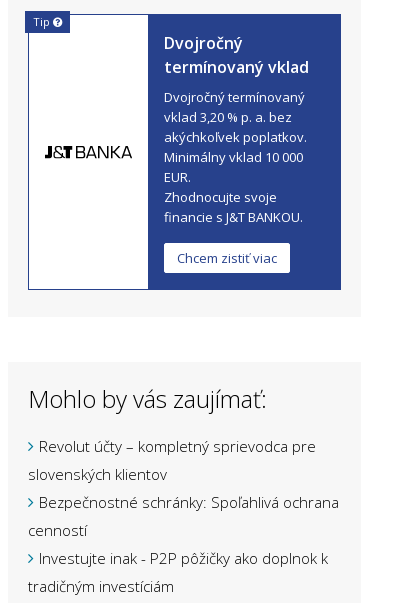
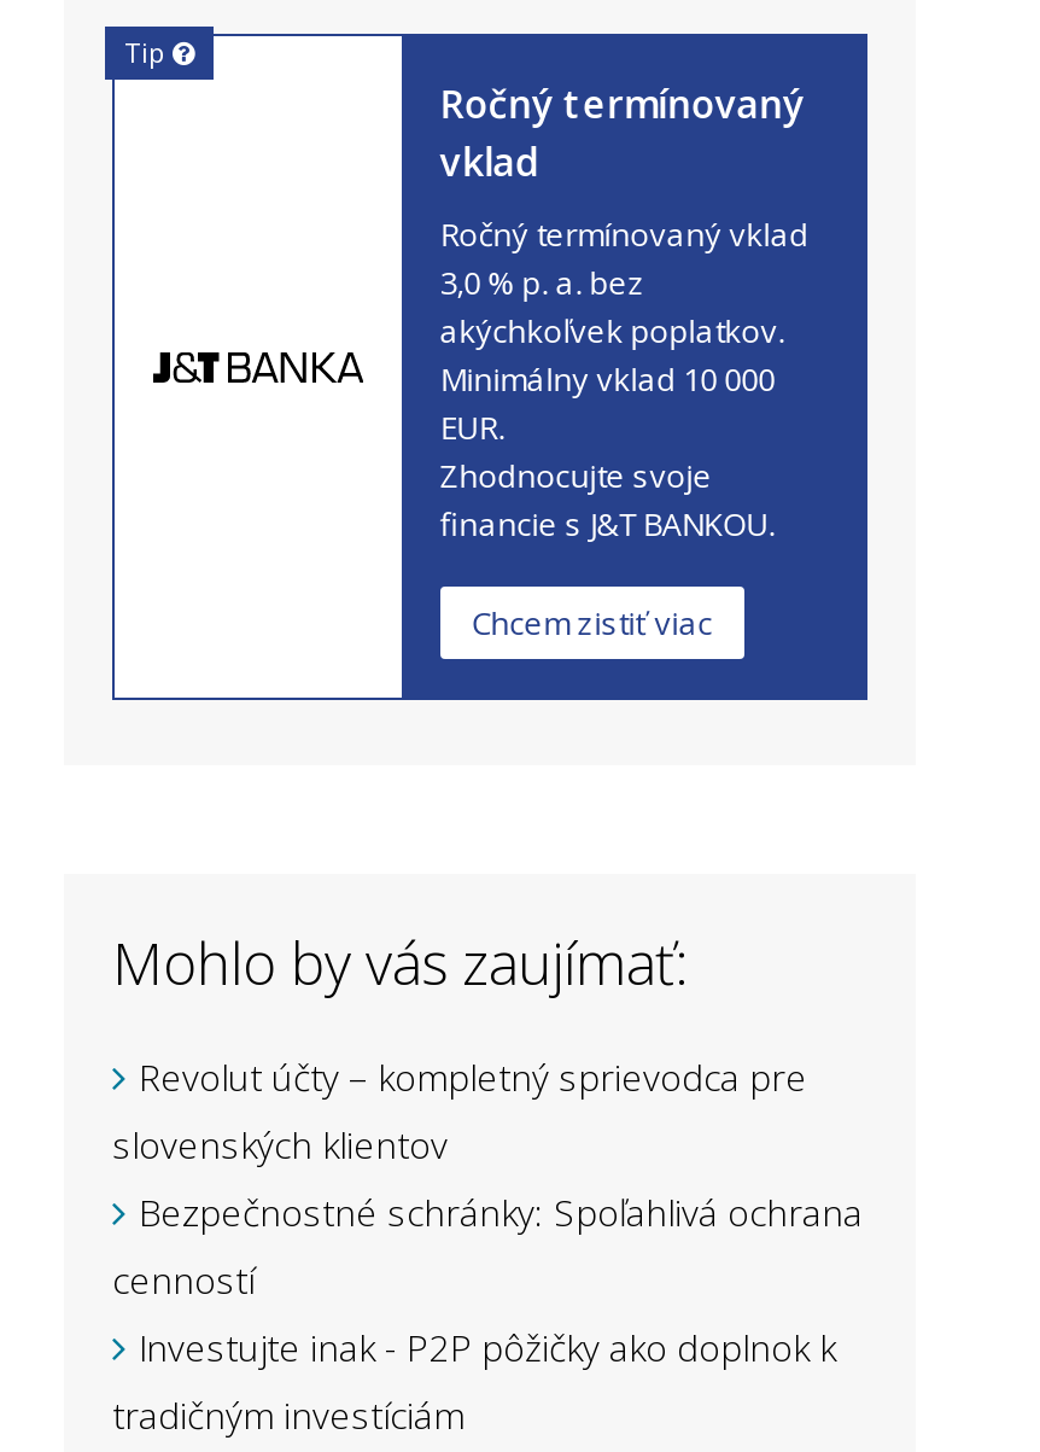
- Dvojročný
- termínovaný vklad
+ Ročný termínovaný
+ vklad

- Dvojročný termínovaný
- vklad 3,20 % p. a. bez
+ Ročný termínovaný vklad
+ 3,0 % p. a. bez
